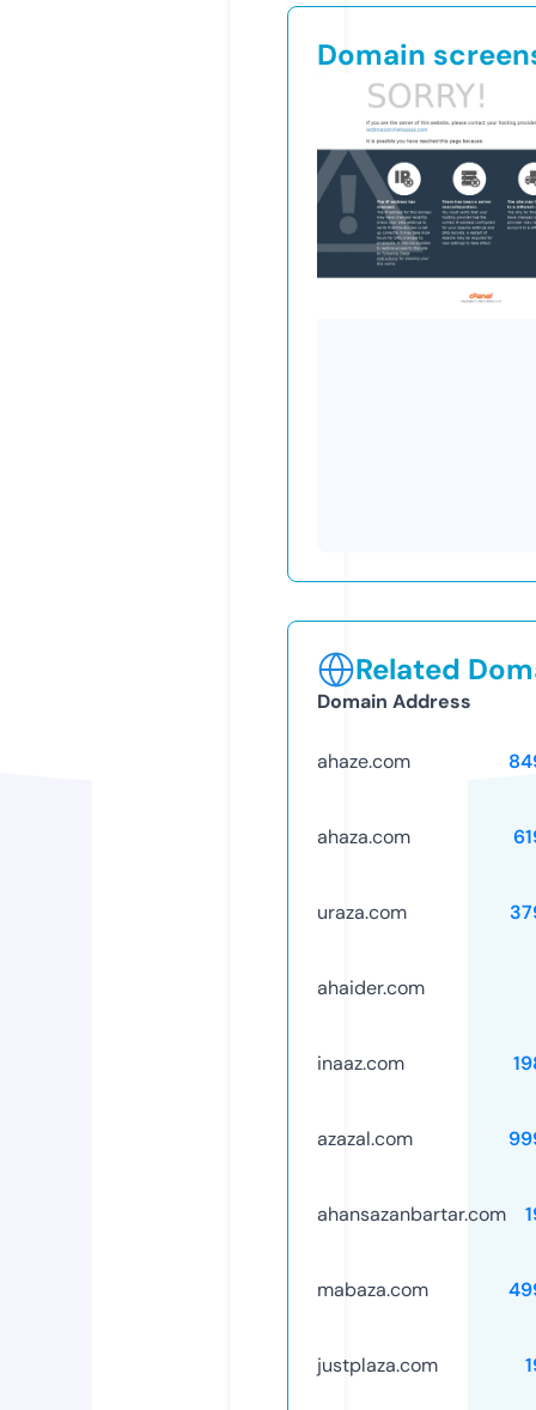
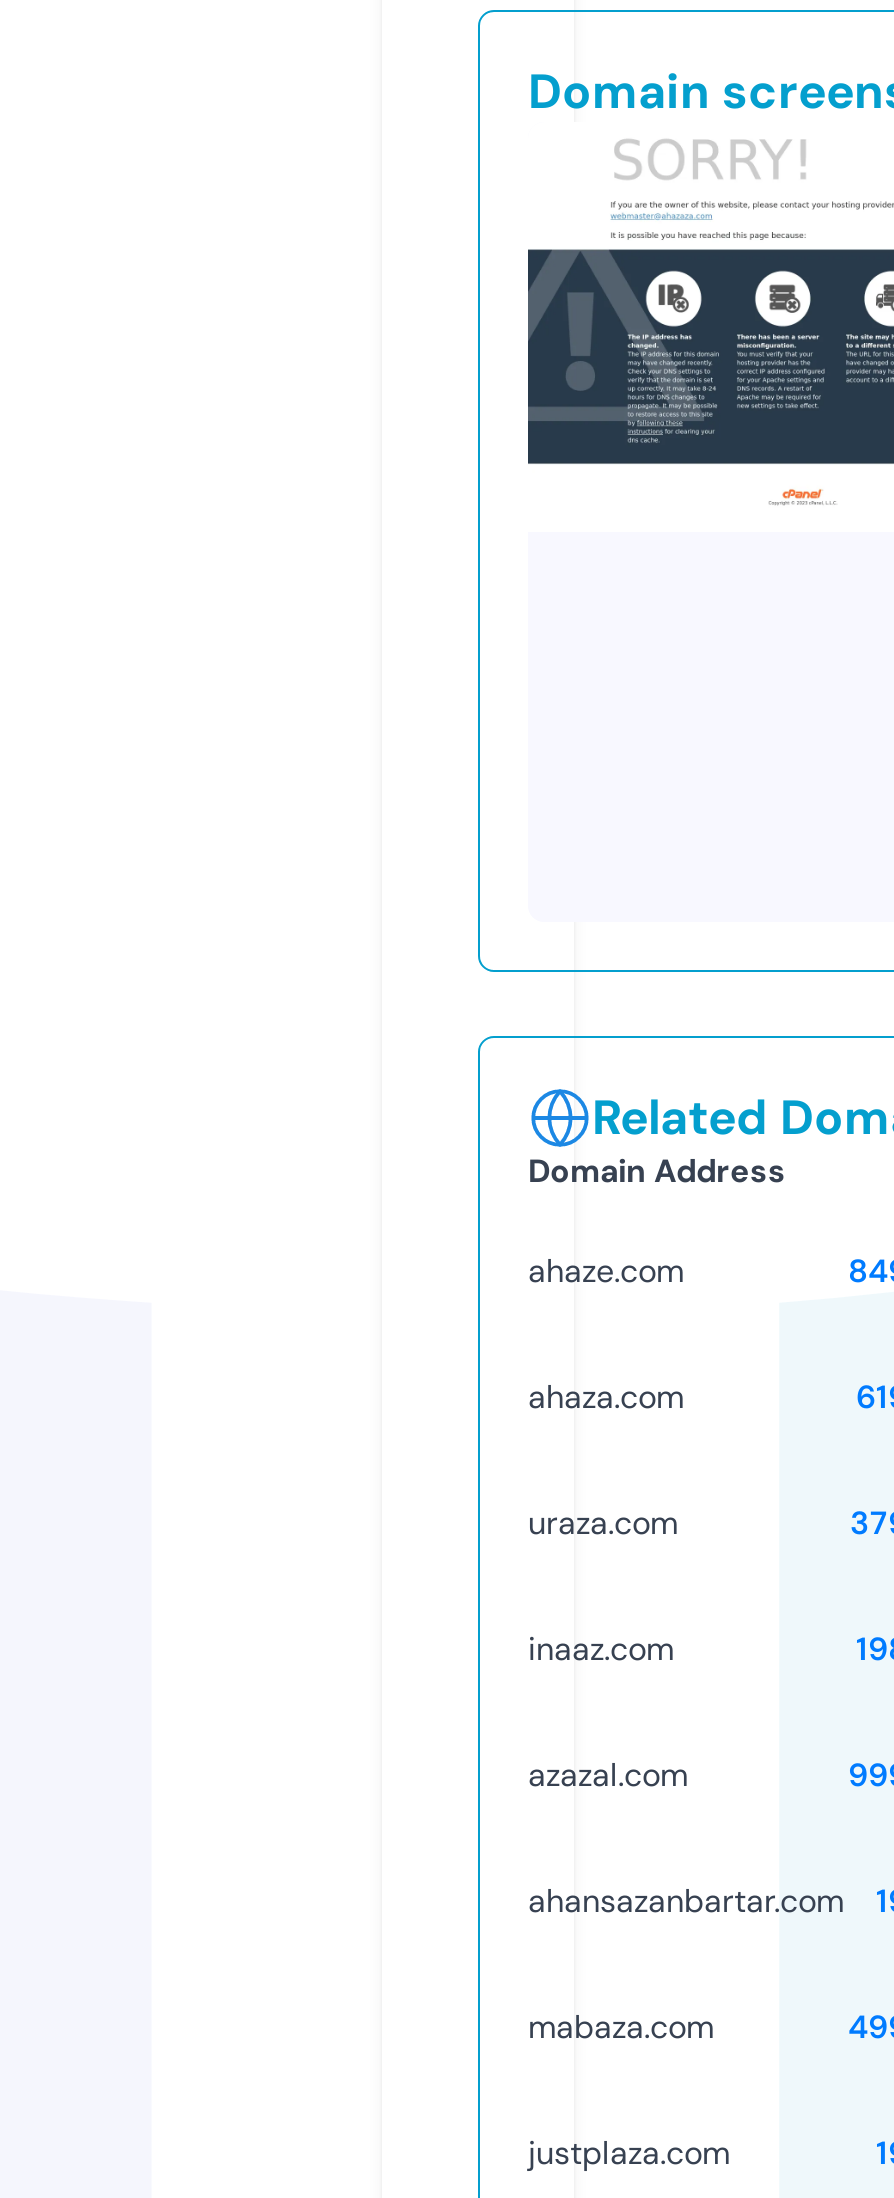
- ahaider.com
